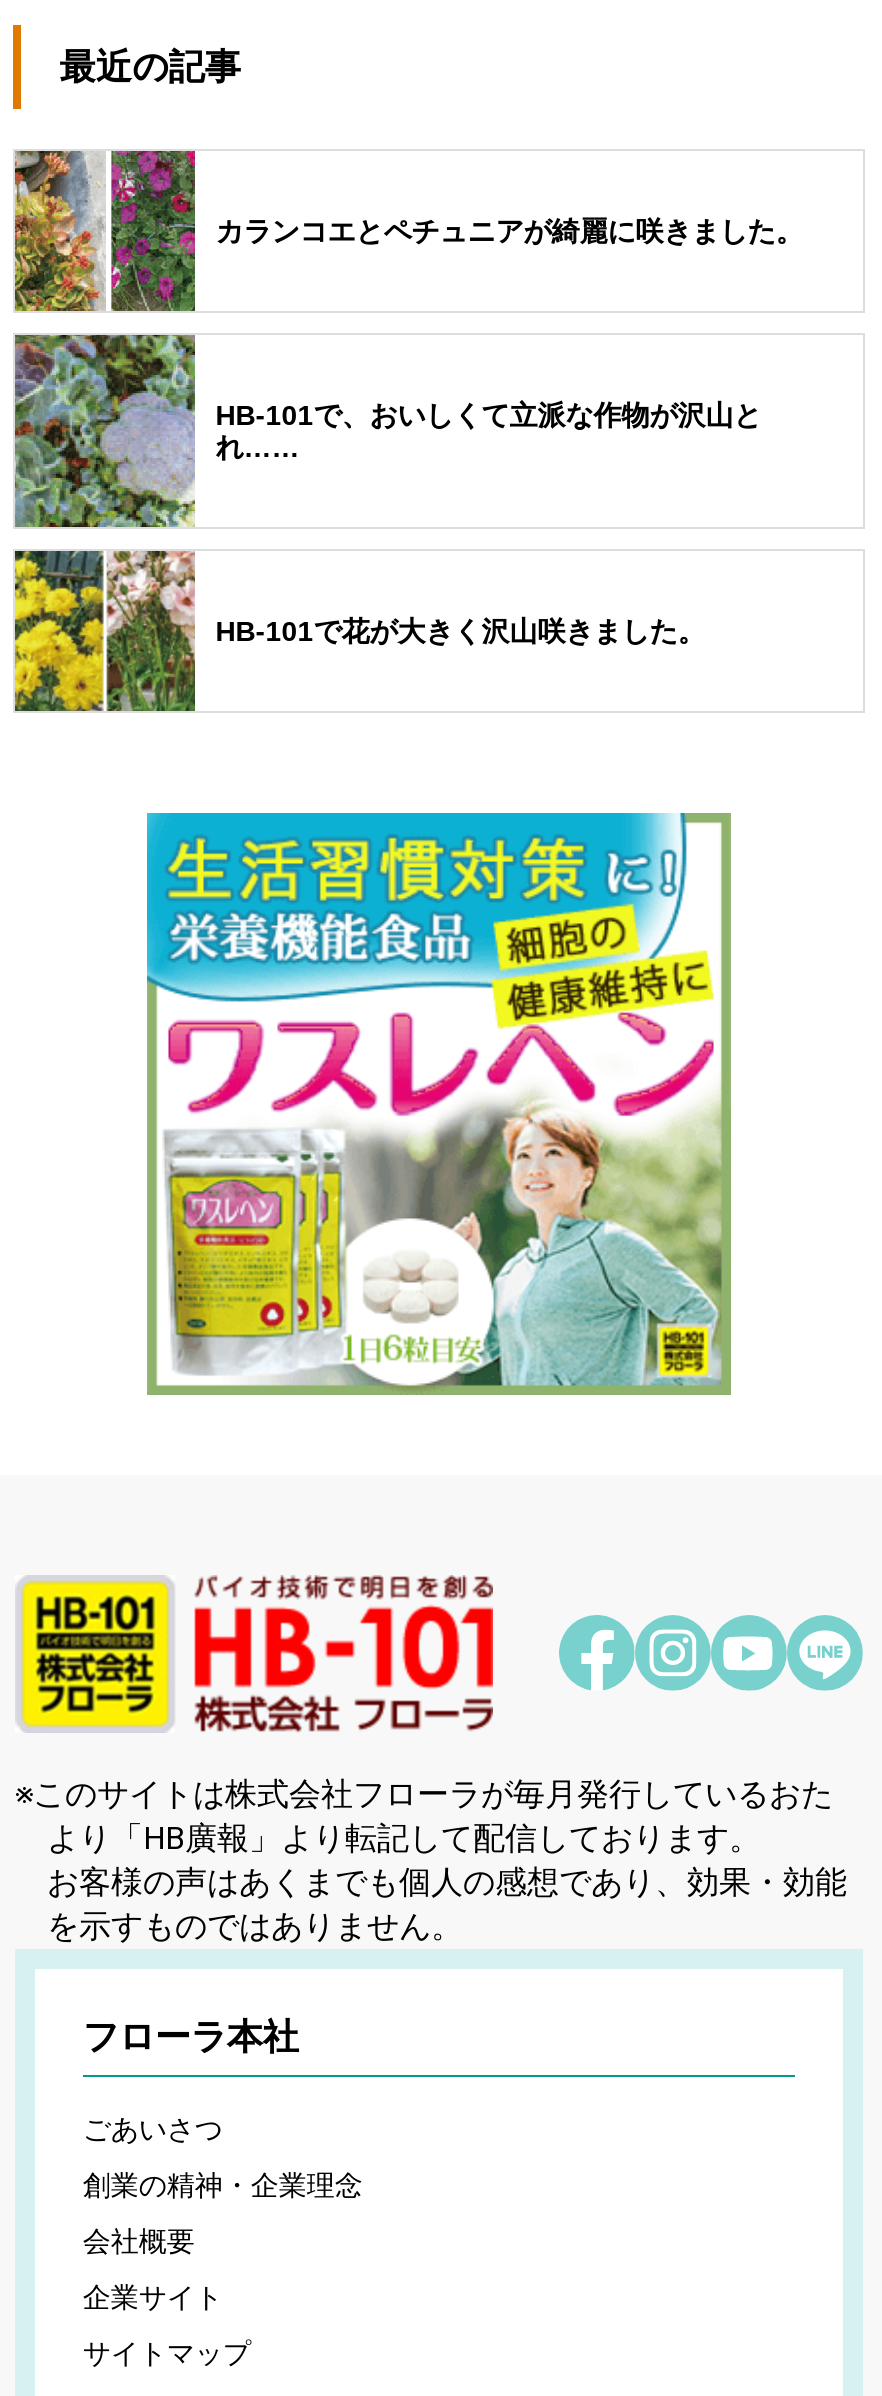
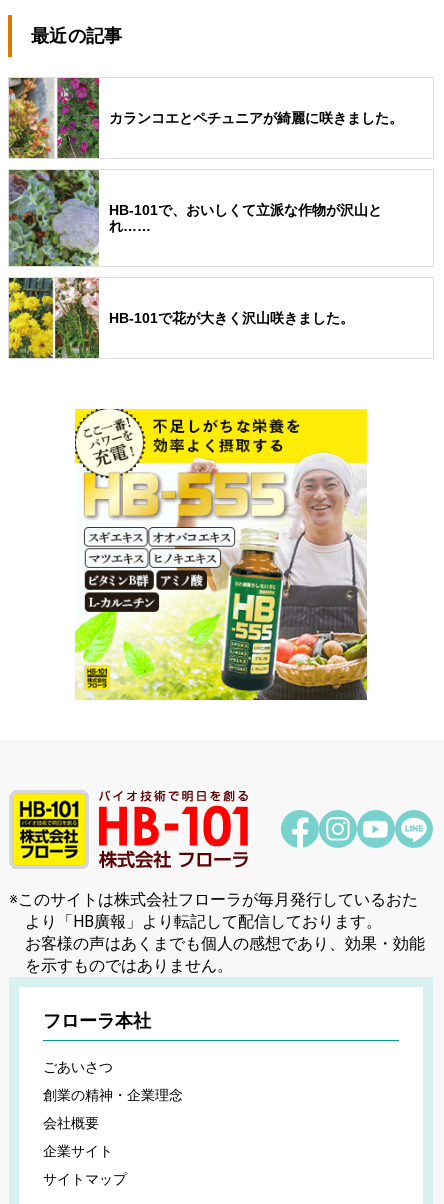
- [image]
+ [image]
